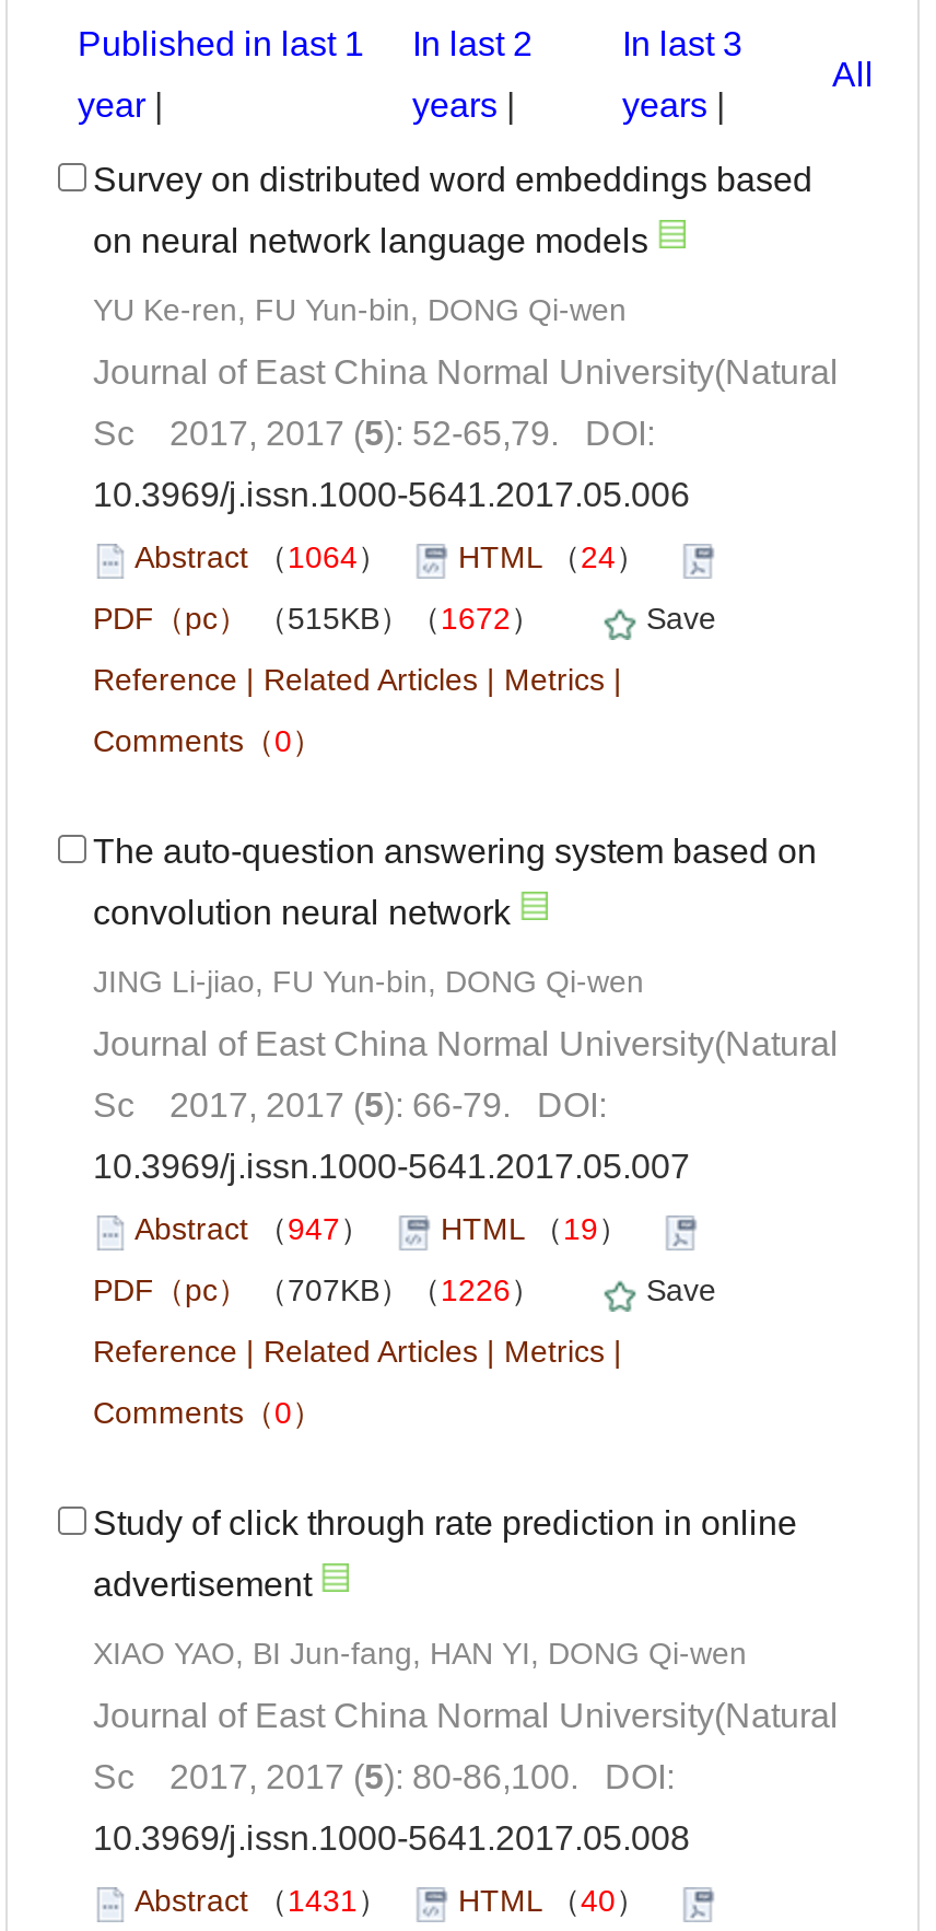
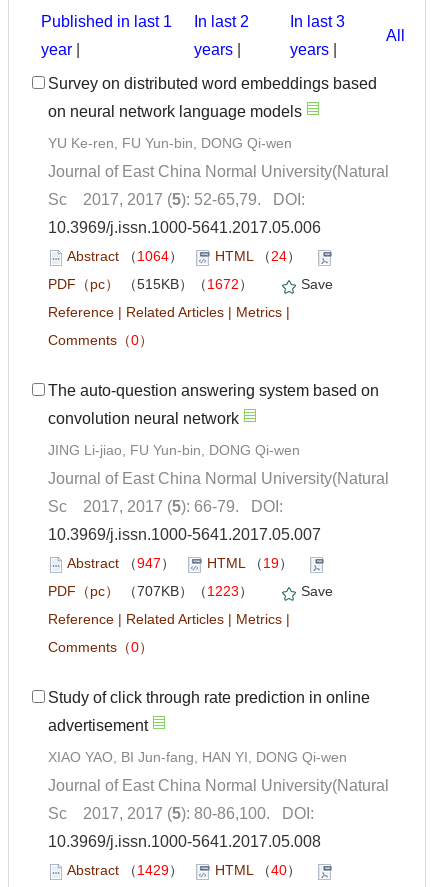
- PDF（pc）（707KB）（1226） Save
+ PDF（pc）（707KB）（1223） Save

- Abstract（1431） HTML（40）
+ Abstract（1429） HTML（40）
